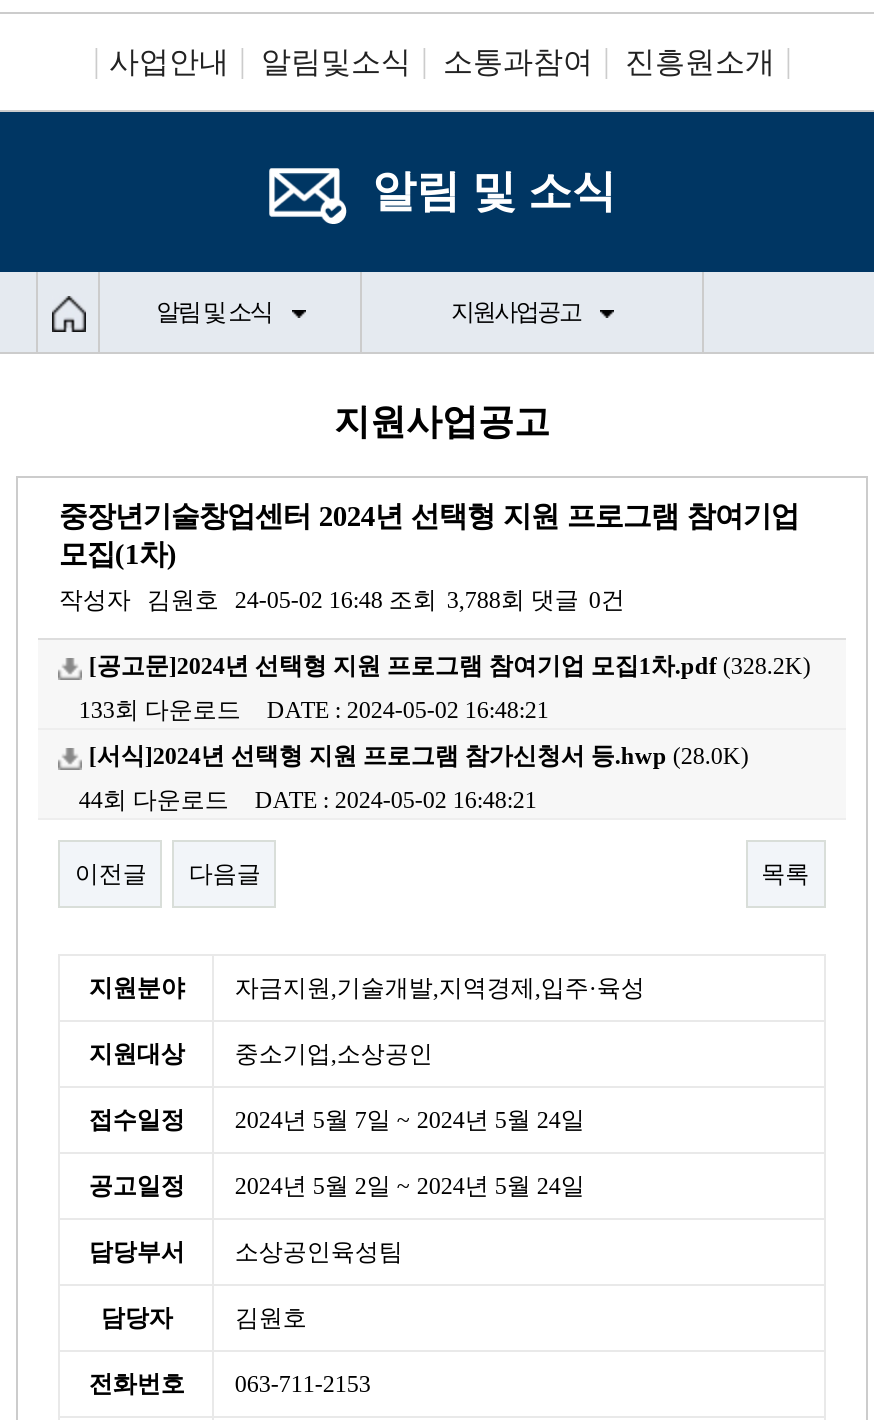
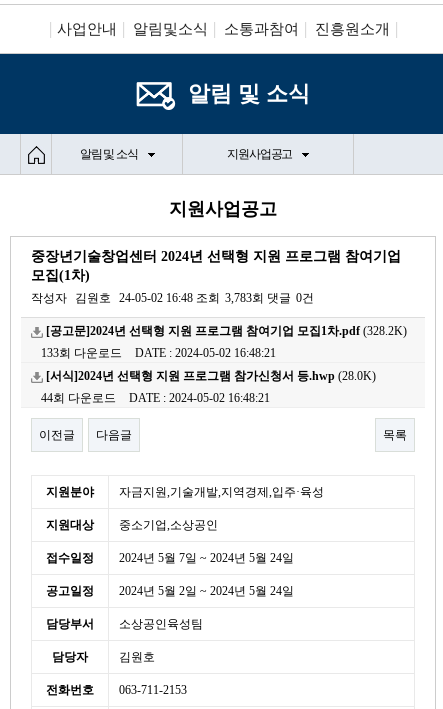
- 작성자 김원호 24-05-02 16:48 조회 3,788회 댓글 0건
+ 작성자 김원호 24-05-02 16:48 조회 3,783회 댓글 0건
